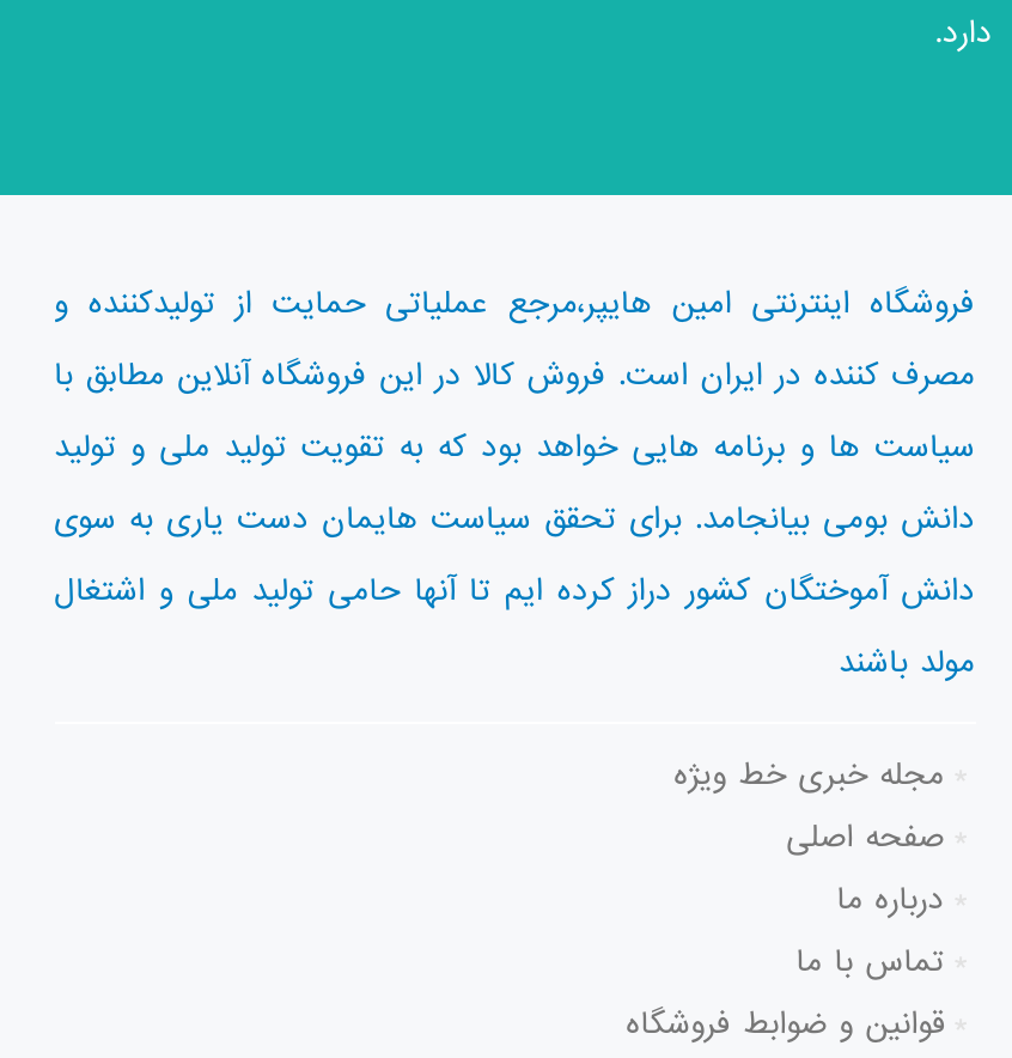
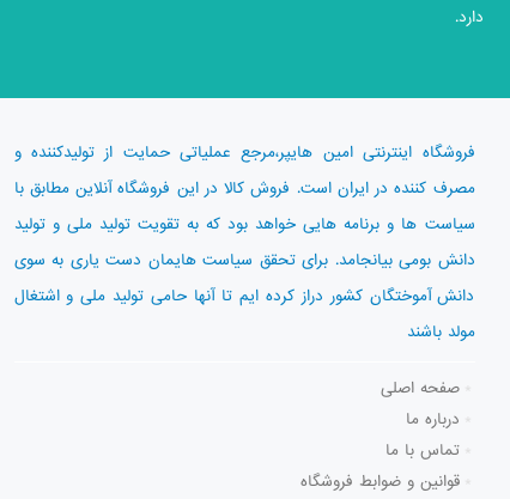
- مجله خبری خط ویژه
